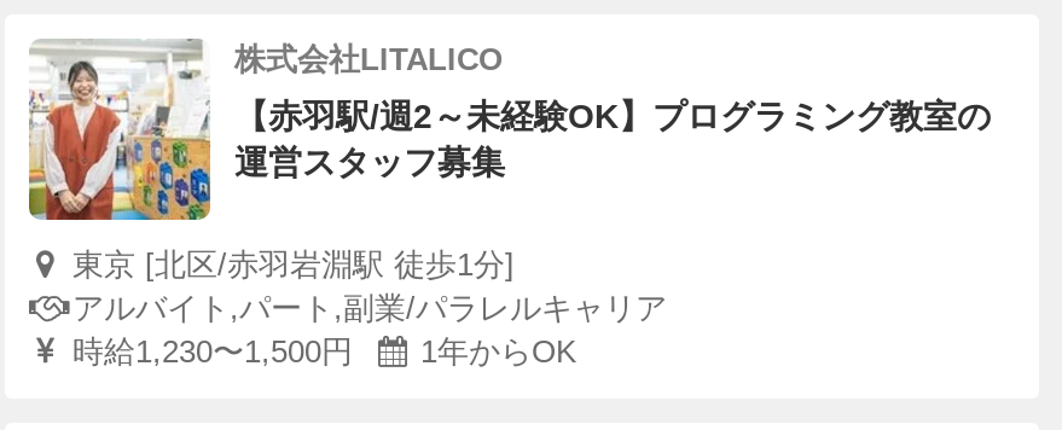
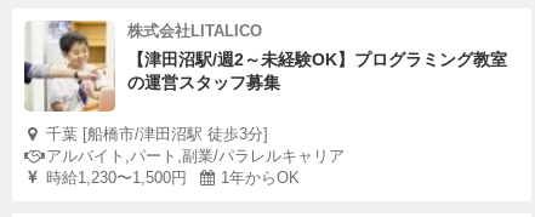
- [image]
- 【赤羽駅/週2～未経験OK】プログラミング教室の
- 運営スタッフ募集
+ [image]
+ 【津田沼駅/週2～未経験OK】プログラミング教室
+ の運営スタッフ募集

- 東京 [北区/赤羽岩淵駅 徒歩1分]
+ 千葉 [船橋市/津田沼駅 徒歩3分]
